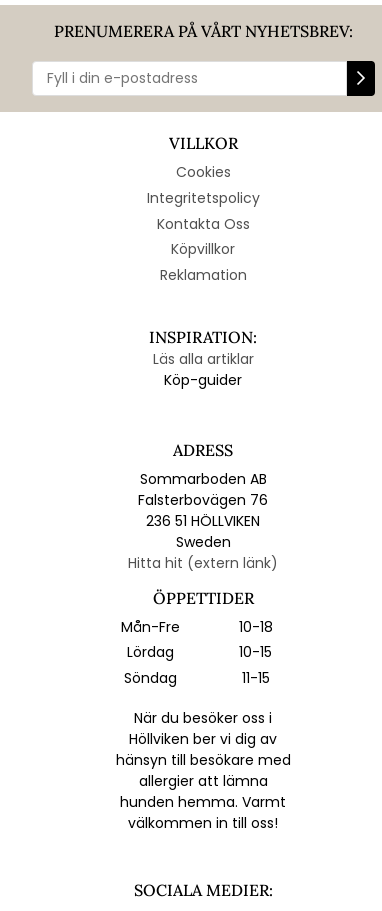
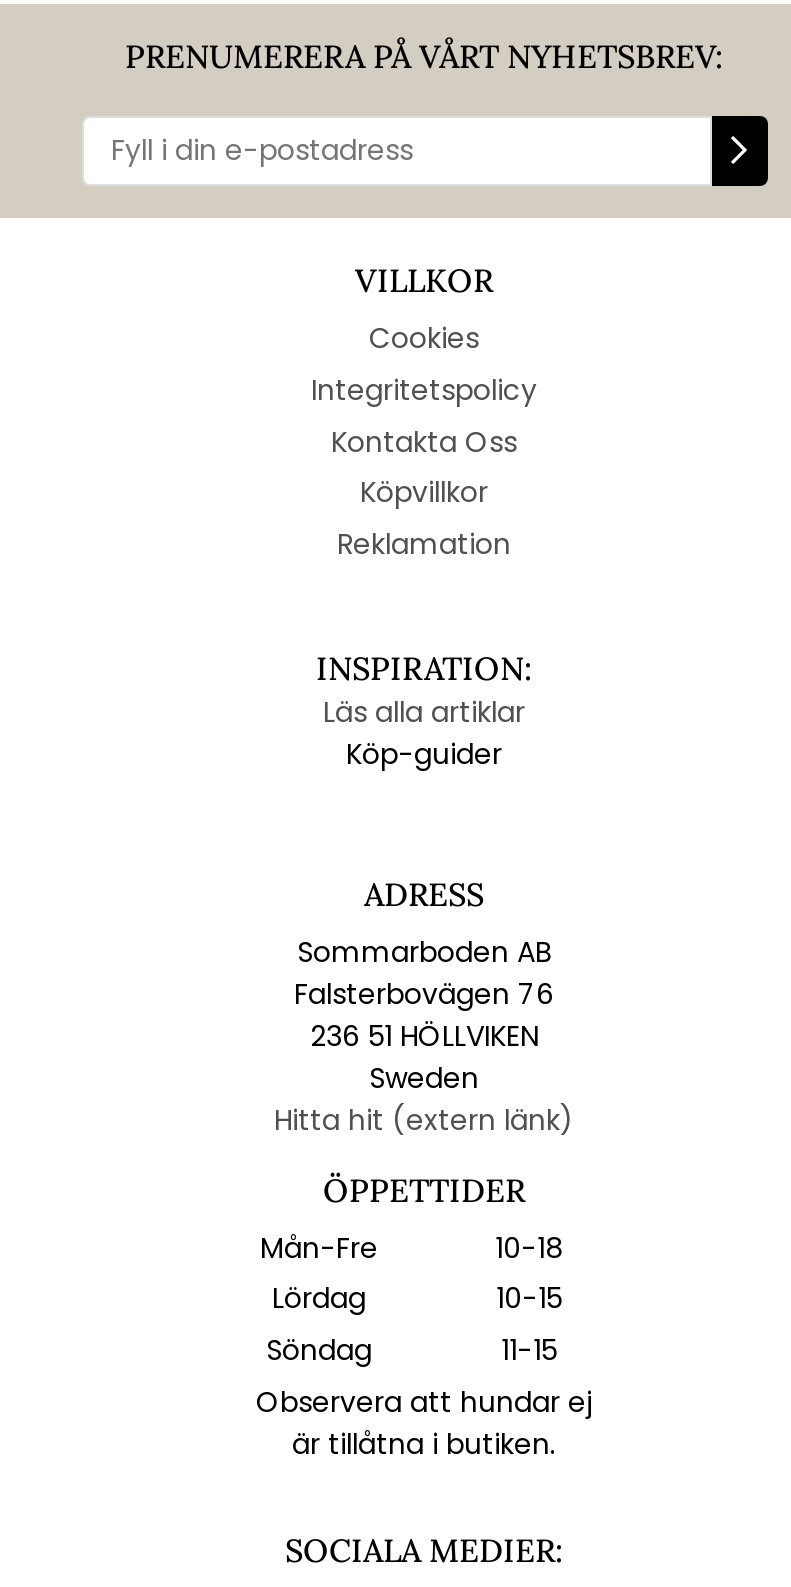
- När du besöker oss i
- Höllviken ber vi dig av
- hänsyn till besökare med
- allergier att lämna
- hunden hemma. Varmt
- välkommen in till oss!
+ Observera att hundar ej
+ är tillåtna i butiken.
